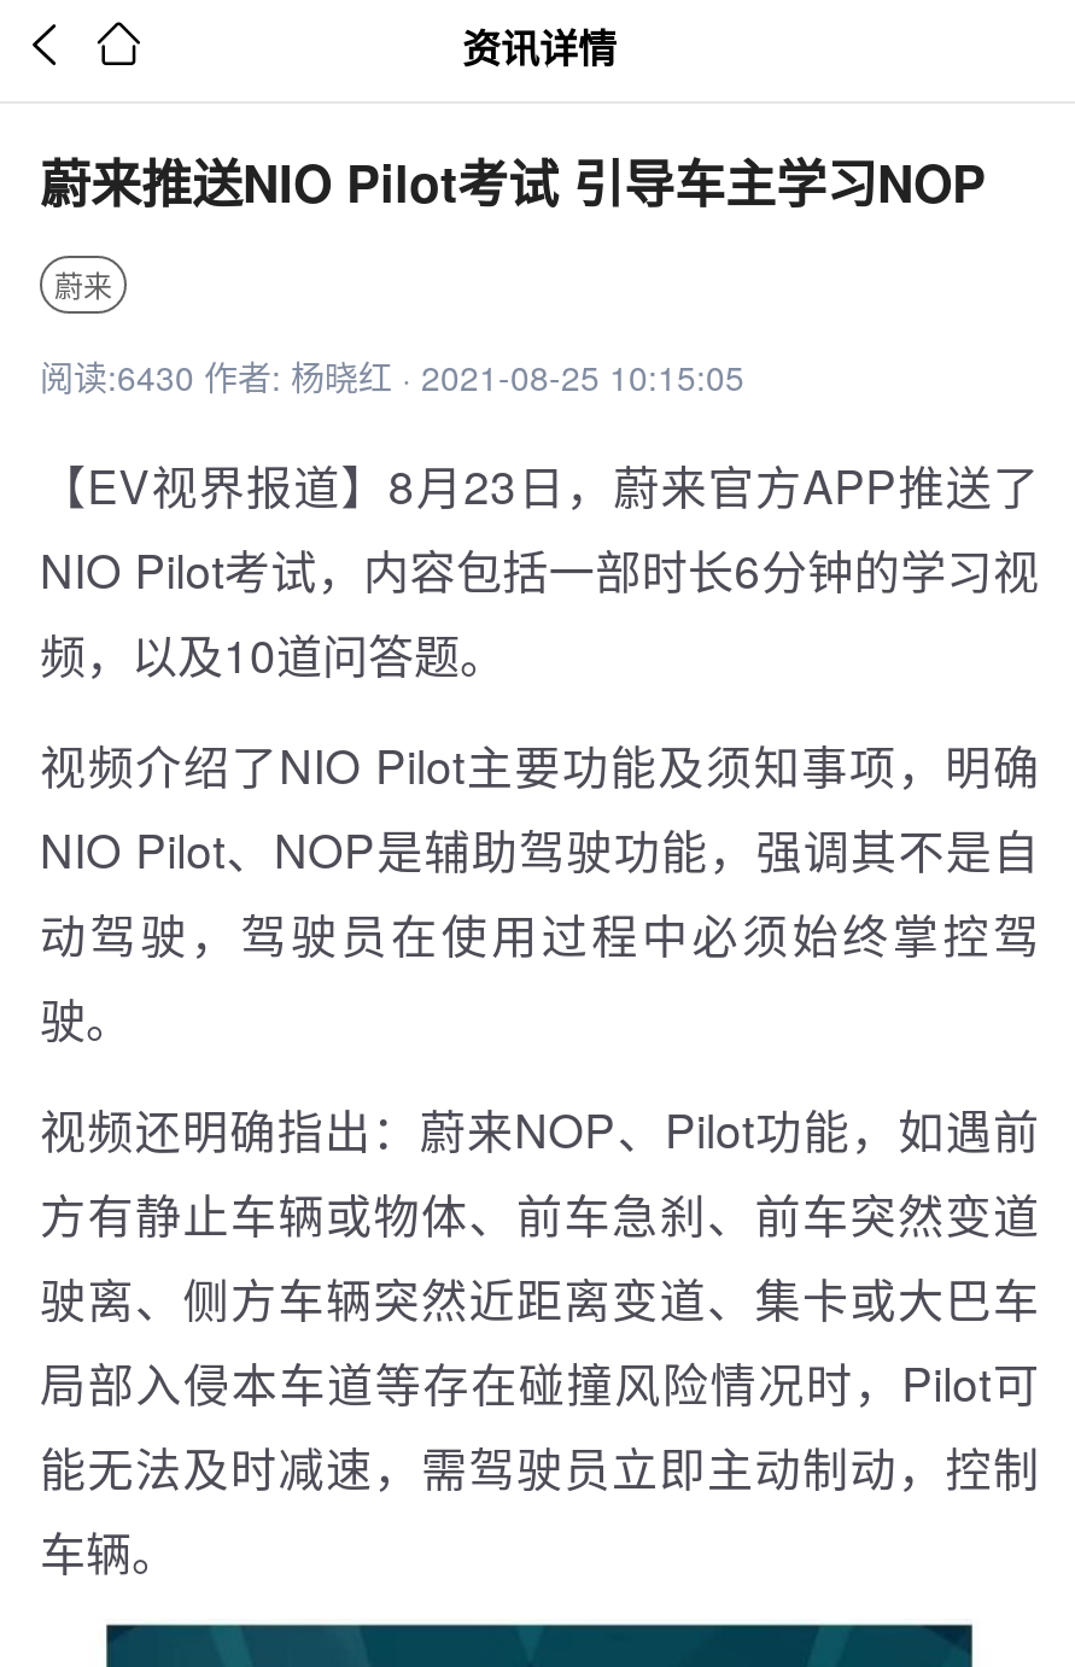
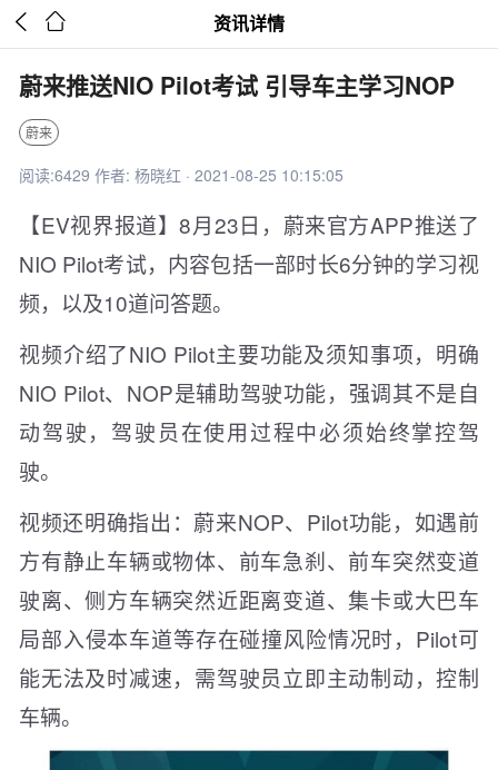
- 阅读:6430 作者: 杨晓红 · 2021-08-25 10:15:05
+ 阅读:6429 作者: 杨晓红 · 2021-08-25 10:15:05
